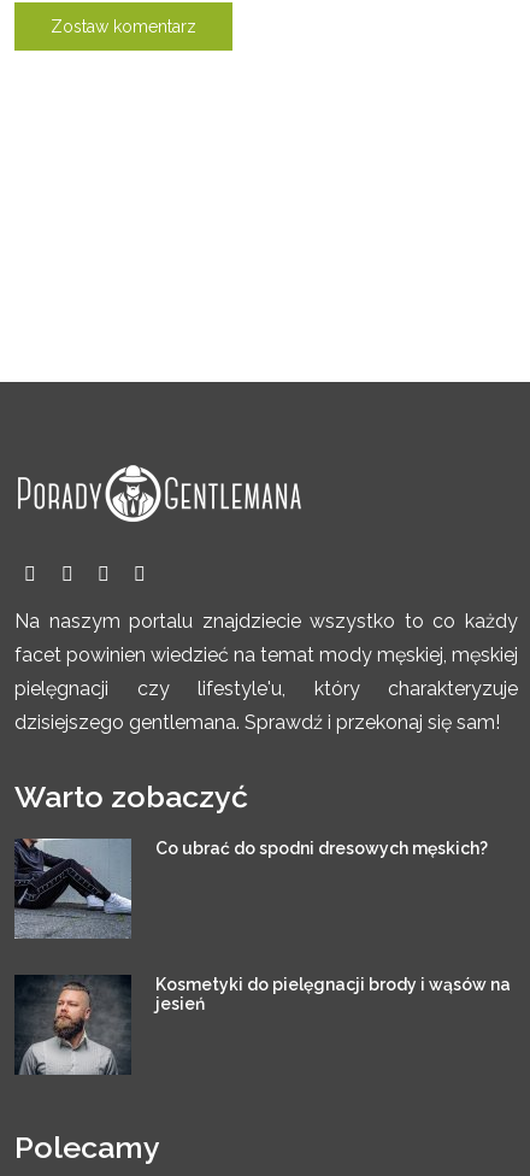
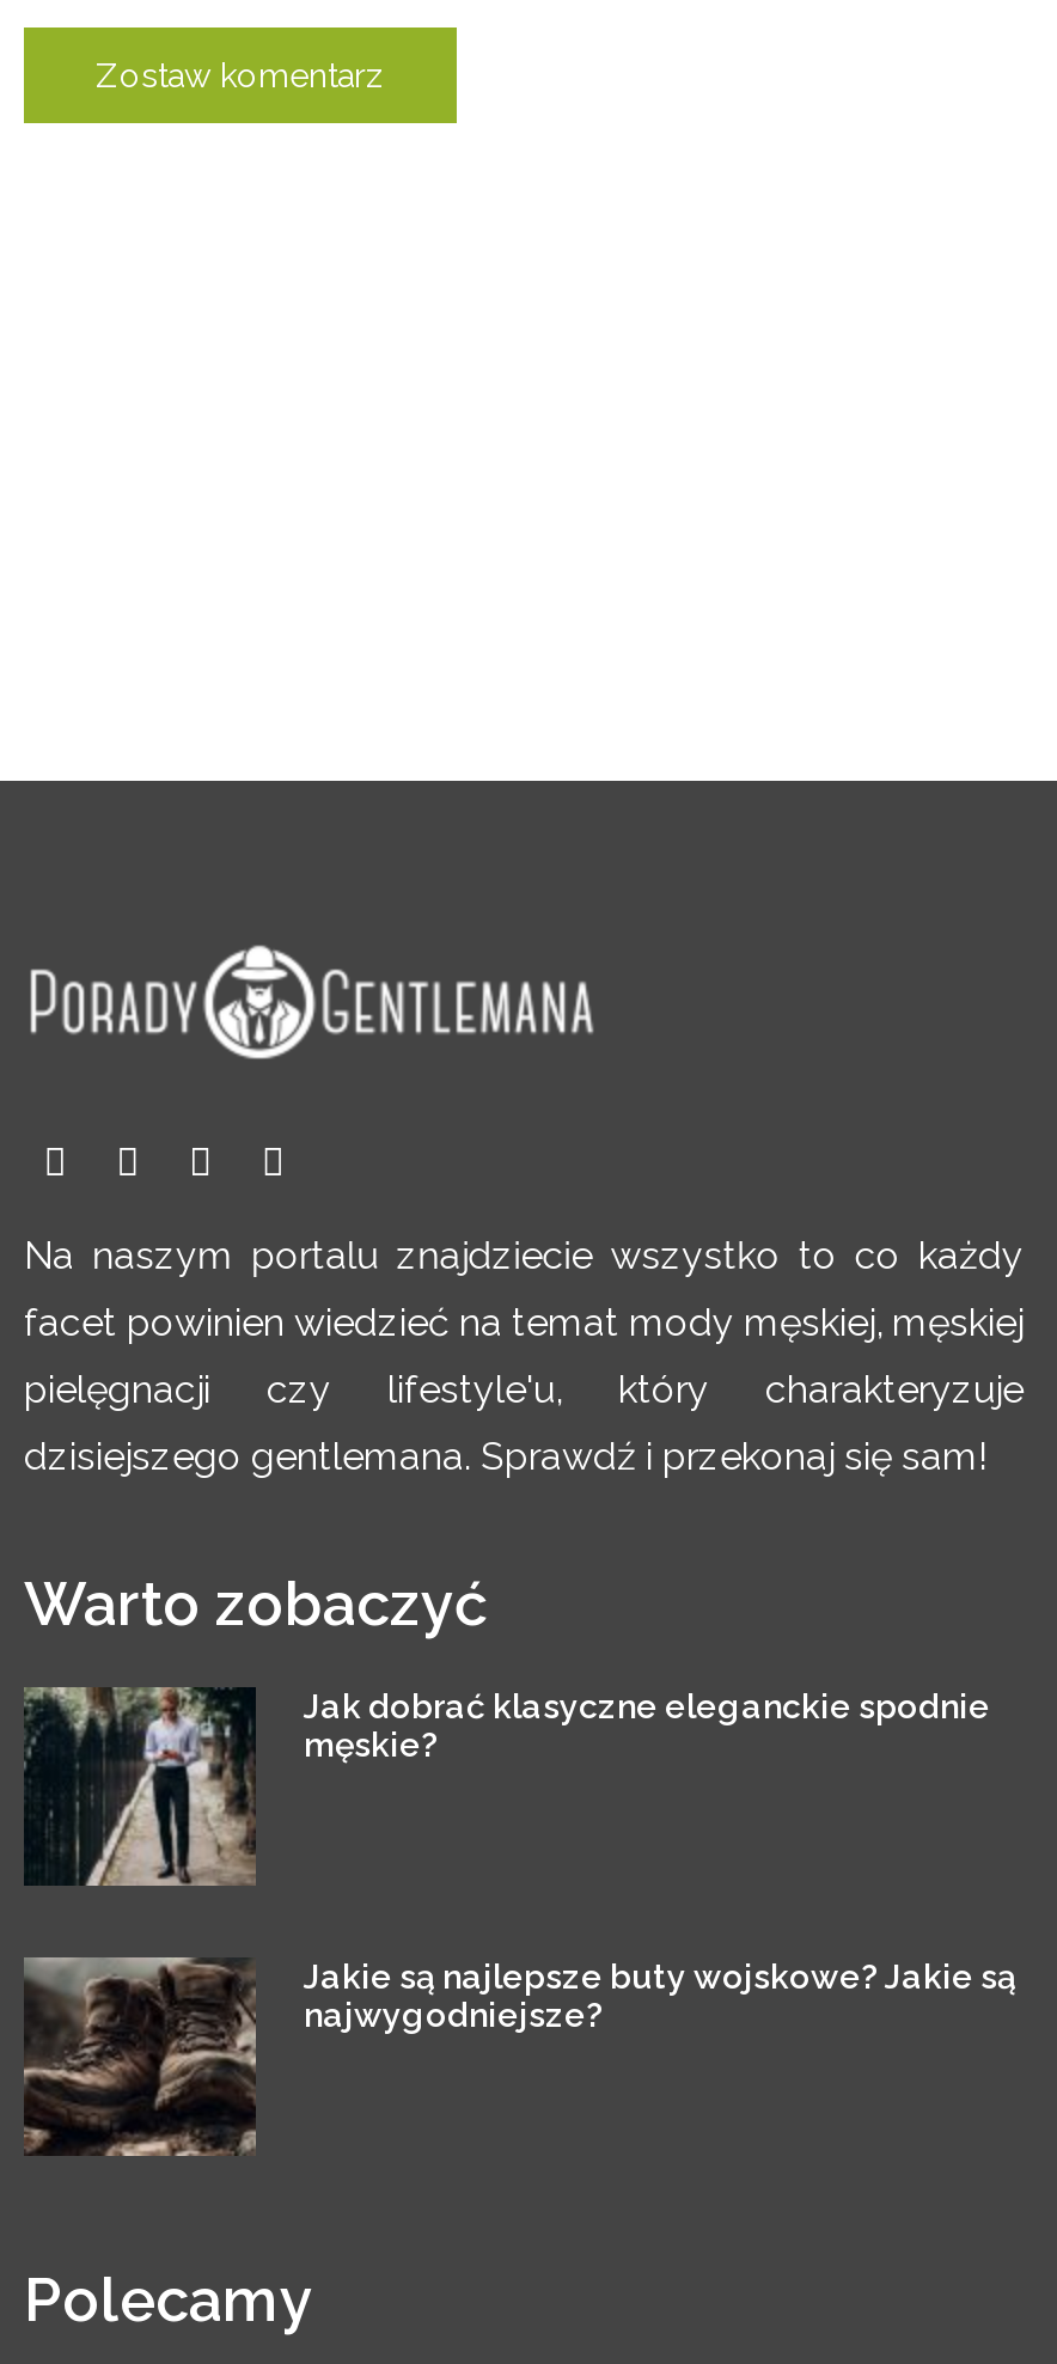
- [image]
- Co ubrać do spodni dresowych męskich?
+ [image]
+ Jak dobrać klasyczne eleganckie spodnie
+ męskie?

- [image]
- Kosmetyki do pielęgnacji brody i wąsów na
- jesień
+ [image]
+ Jakie są najlepsze buty wojskowe? Jakie są
+ najwygodniejsze?
